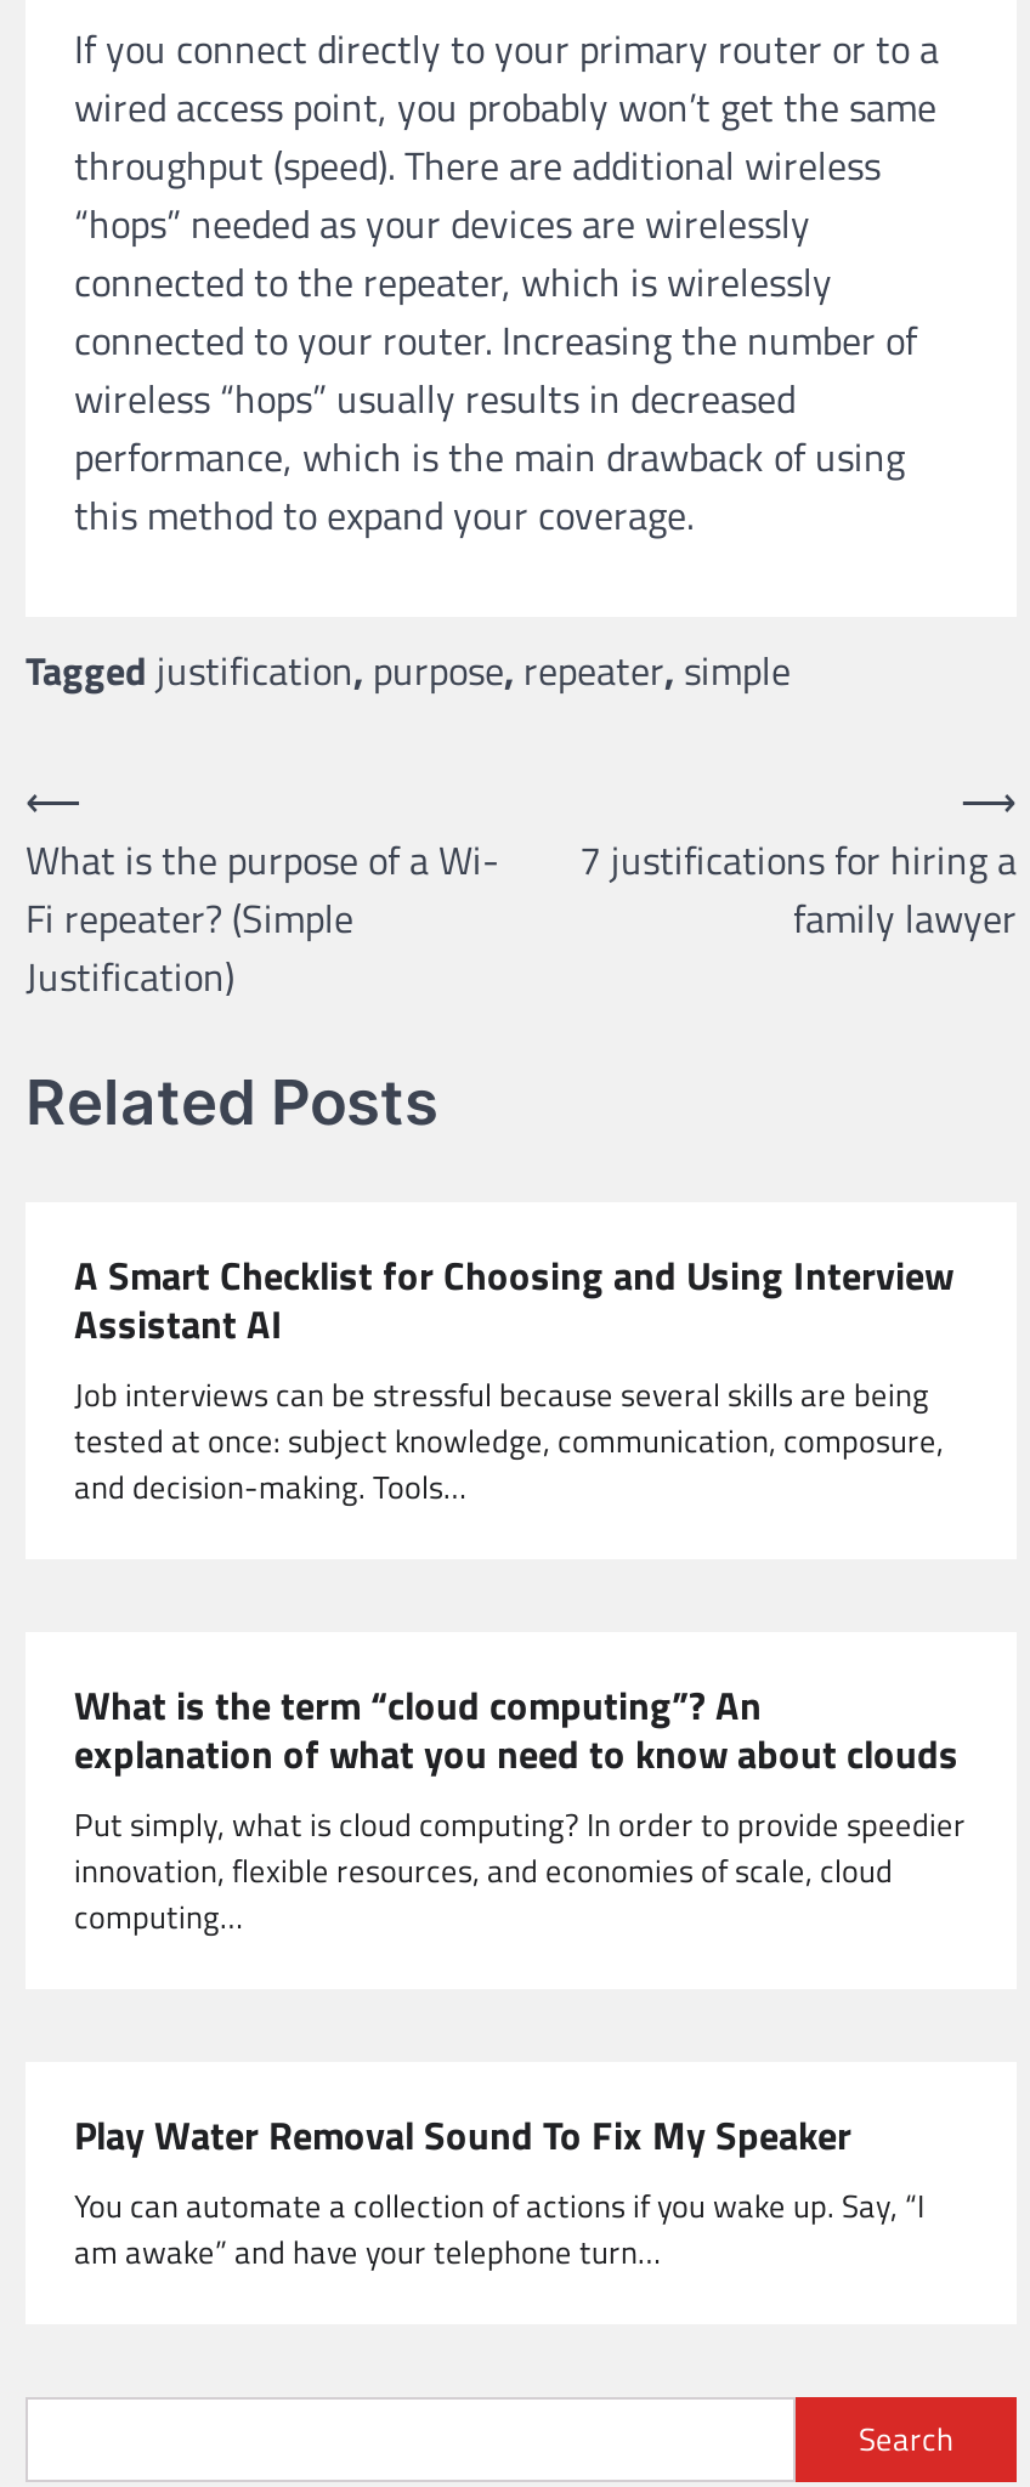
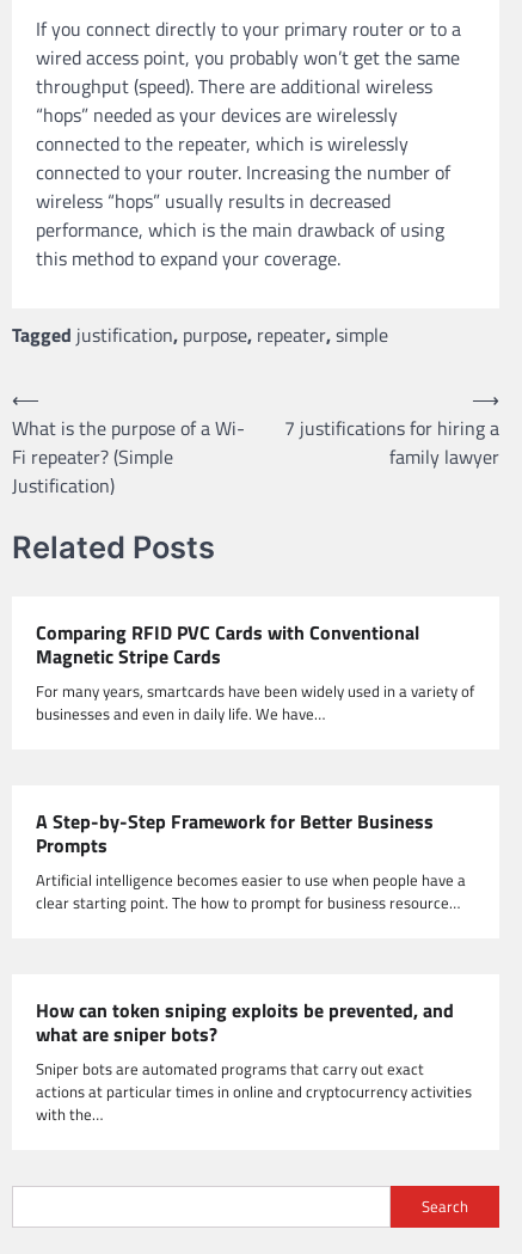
- A Smart Checklist for Choosing and Using Interview
- Assistant AI
- Job interviews can be stressful because several skills are being
- tested at once: subject knowledge, communication, composure,
- and decision-making. Tools…
+ Comparing RFID PVC Cards with Conventional
+ Magnetic Stripe Cards
+ For many years, smartcards have been widely used in a variety of
+ businesses and even in daily life. We have…

- What is the term “cloud computing”? An
- explanation of what you need to know about clouds
- Put simply, what is cloud computing? In order to provide speedier
- innovation, flexible resources, and economies of scale, cloud
- computing…
+ A Step-by-Step Framework for Better Business
+ Prompts
+ Artificial intelligence becomes easier to use when people have a
+ clear starting point. The how to prompt for business resource…

- Play Water Removal Sound To Fix My Speaker
- You can automate a collection of actions if you wake up. Say, “I
- am awake” and have your telephone turn…
+ How can token sniping exploits be prevented, and
+ what are sniper bots?
+ Sniper bots are automated programs that carry out exact
+ actions at particular times in online and cryptocurrency activities
+ with the…
